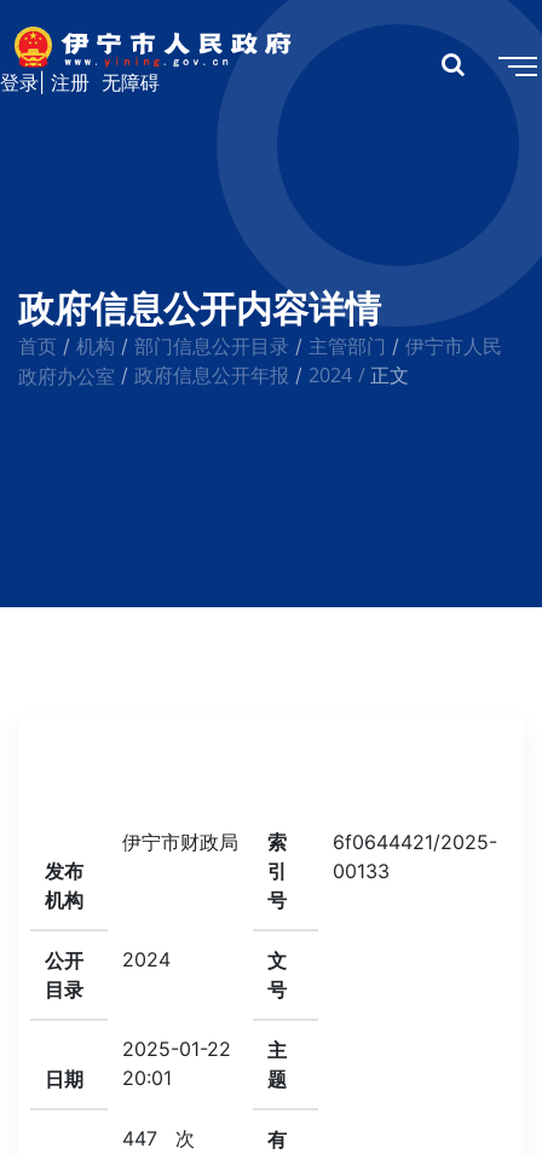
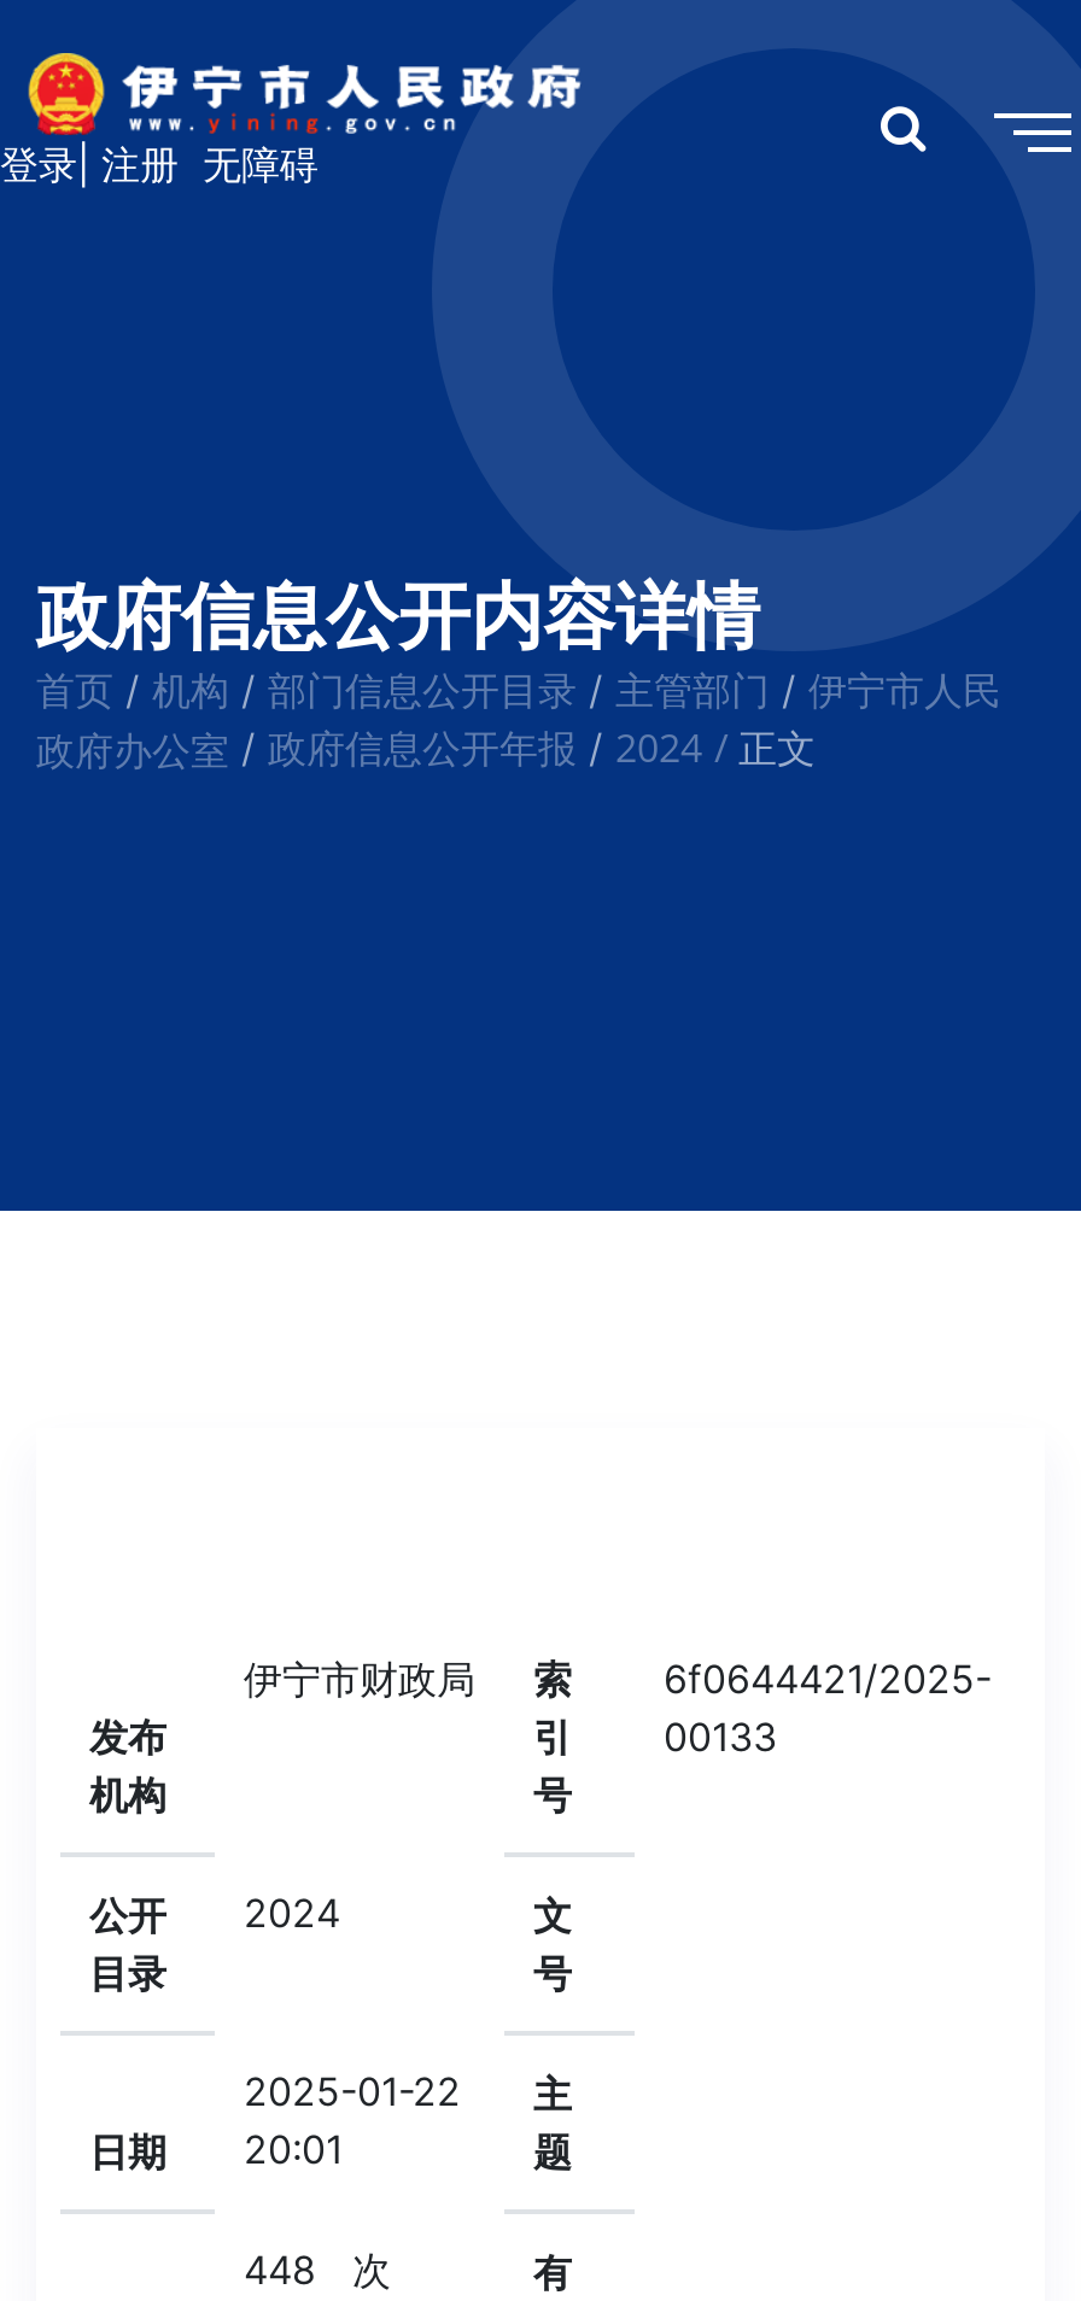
- 447 次
+ 448 次
